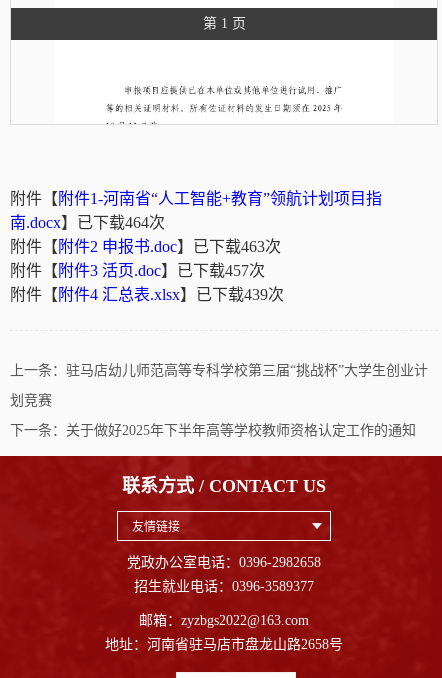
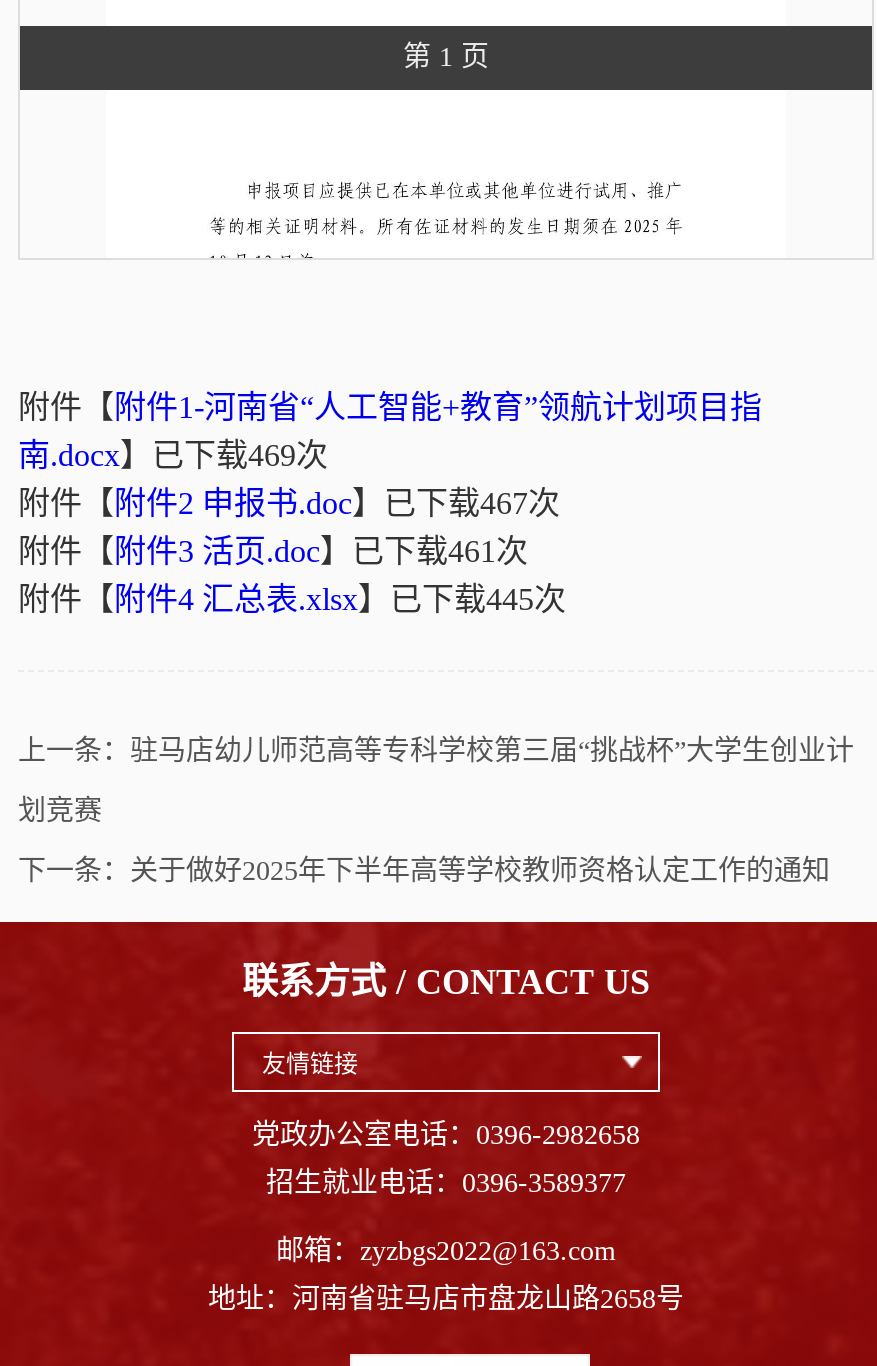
- 南.docx】已下载464次
+ 南.docx】已下载469次

- 附件【附件2 申报书.doc】已下载463次
+ 附件【附件2 申报书.doc】已下载467次

- 附件【附件3 活页.doc】已下载457次
+ 附件【附件3 活页.doc】已下载461次

- 附件【附件4 汇总表.xlsx】已下载439次
+ 附件【附件4 汇总表.xlsx】已下载445次
